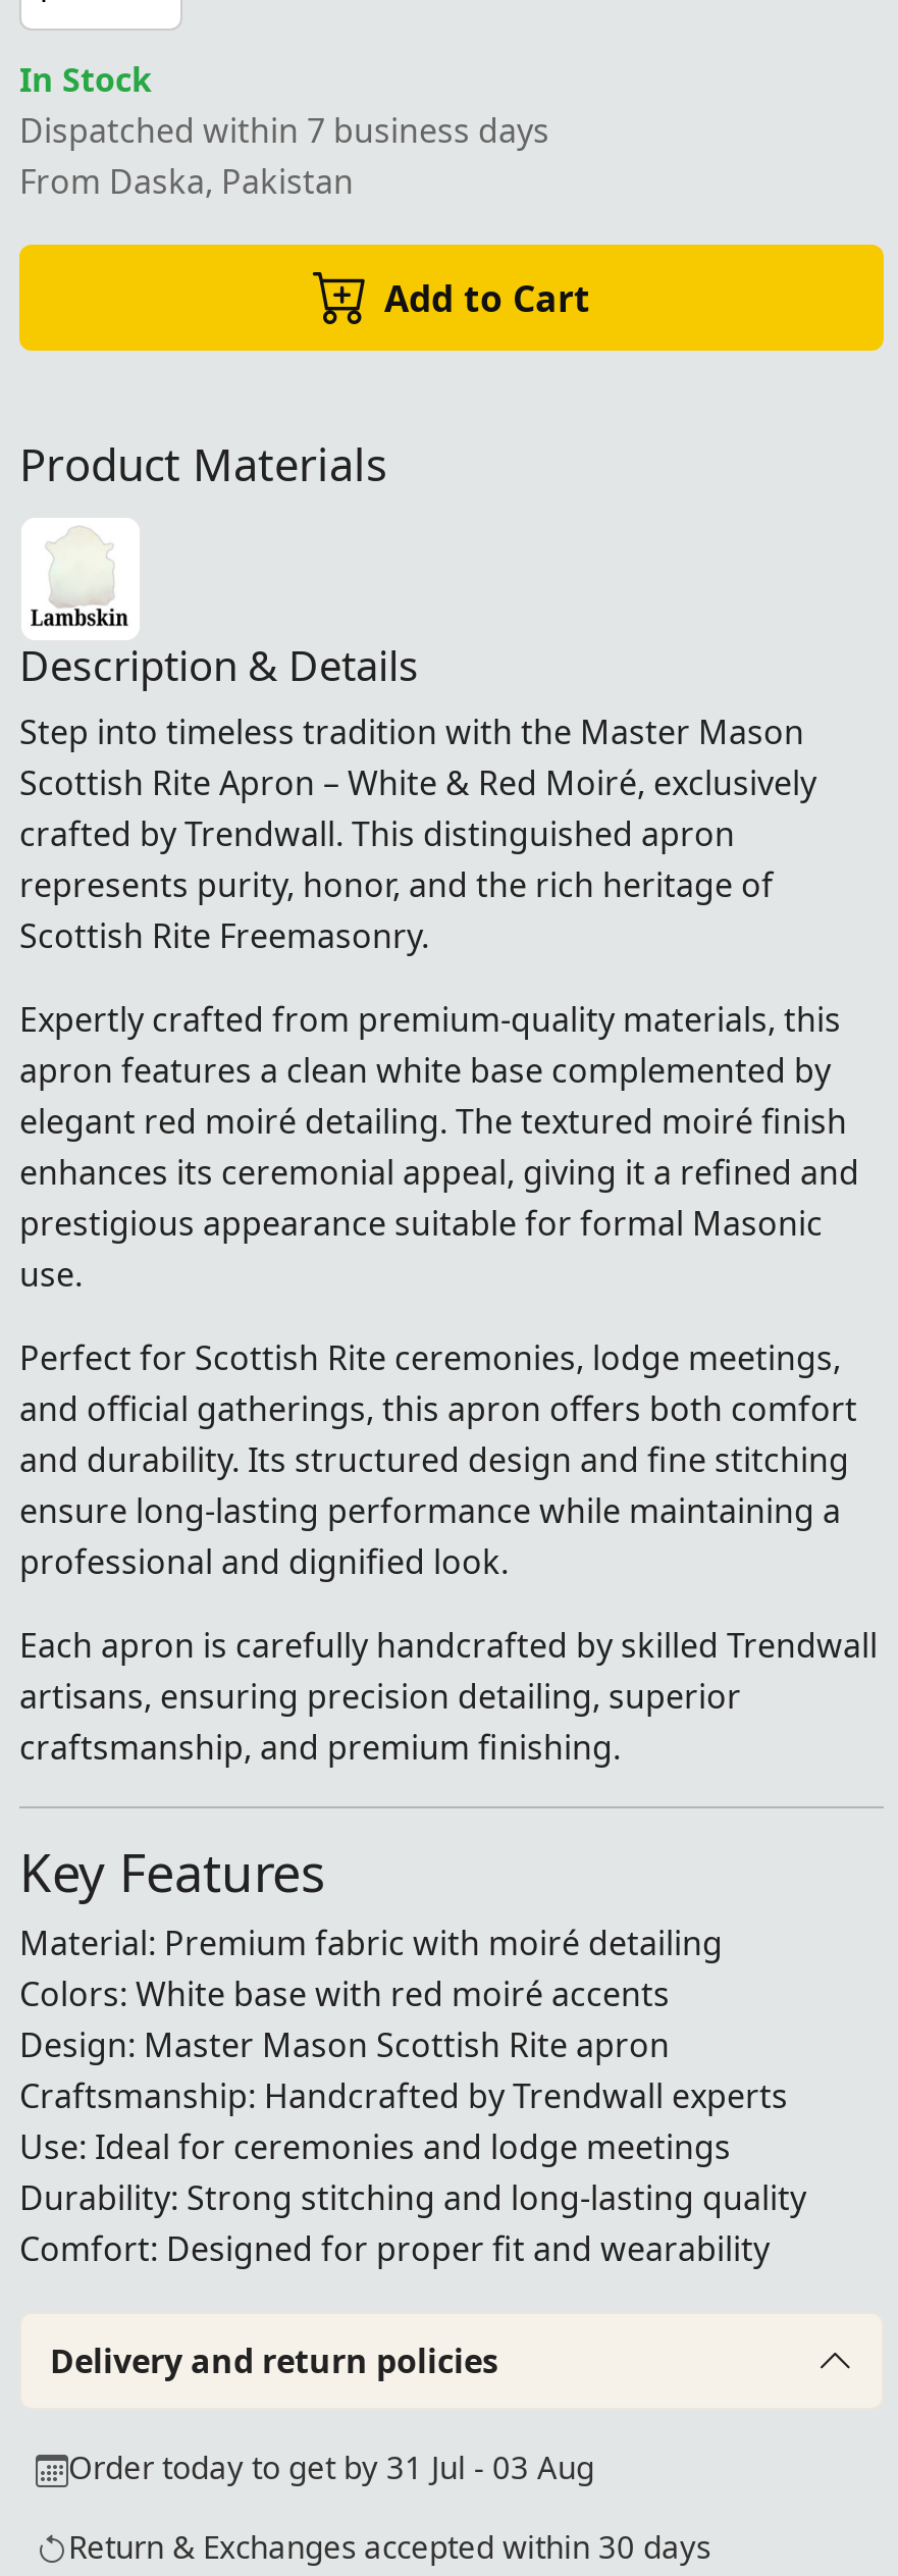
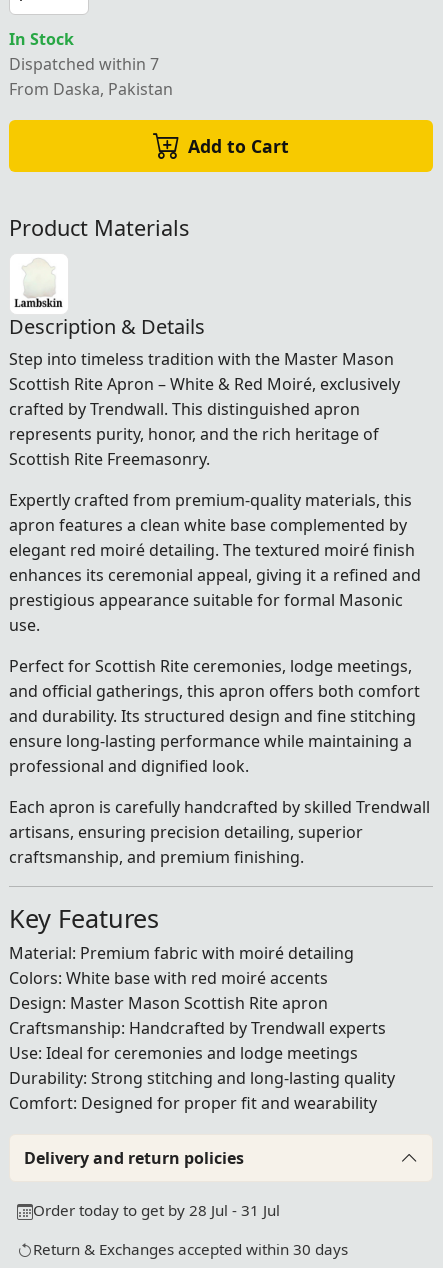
- Dispatched within 7 business days
+ Dispatched within 7

- Order today to get by 31 Jul - 03 Aug
+ Order today to get by 28 Jul - 31 Jul
